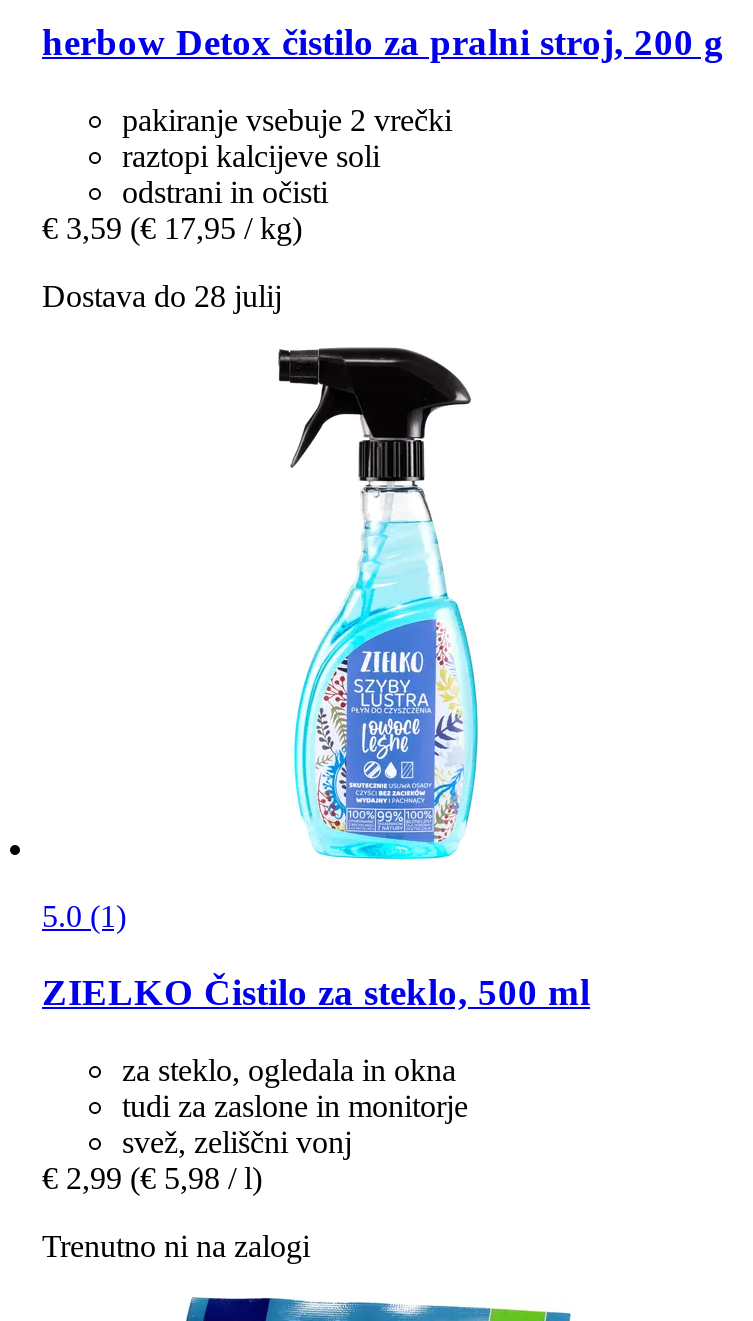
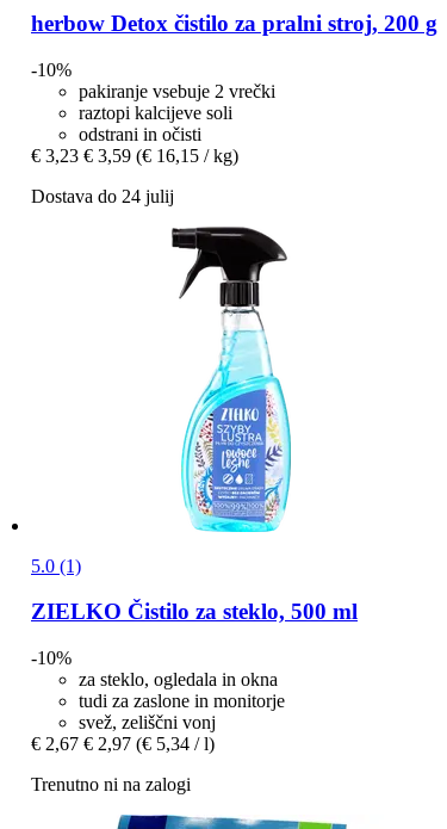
+ -10%

- € 3,59 (€ 17,95 / kg)
+ € 3,23 € 3,59 (€ 16,15 / kg)

- Dostava do 28 julij
+ Dostava do 24 julij

+ -10%

- € 2,99 (€ 5,98 / l)
+ € 2,67 € 2,97 (€ 5,34 / l)
